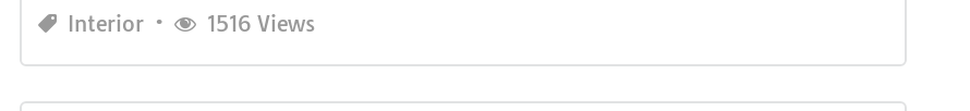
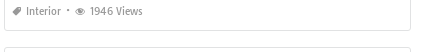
- 1516 Views
+ 1946 Views
